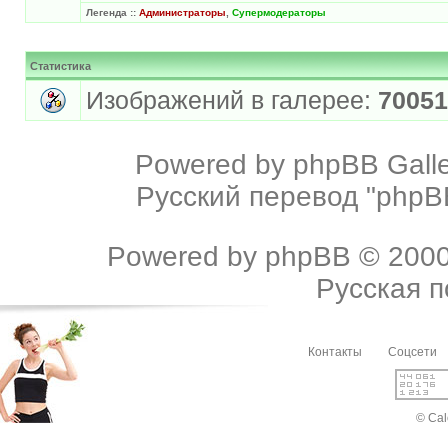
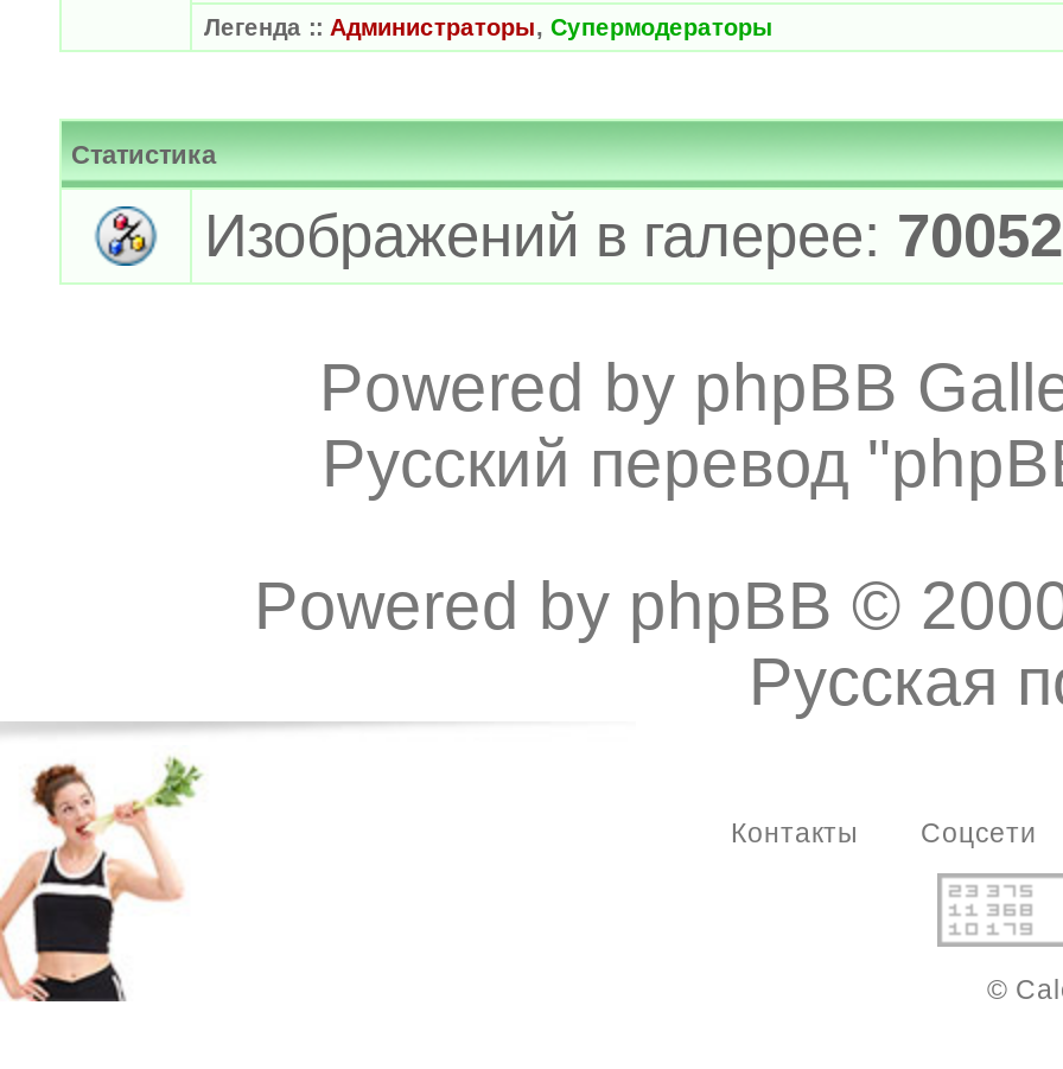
- Изображений в галерее: 70051
+ Изображений в галерее: 70052
